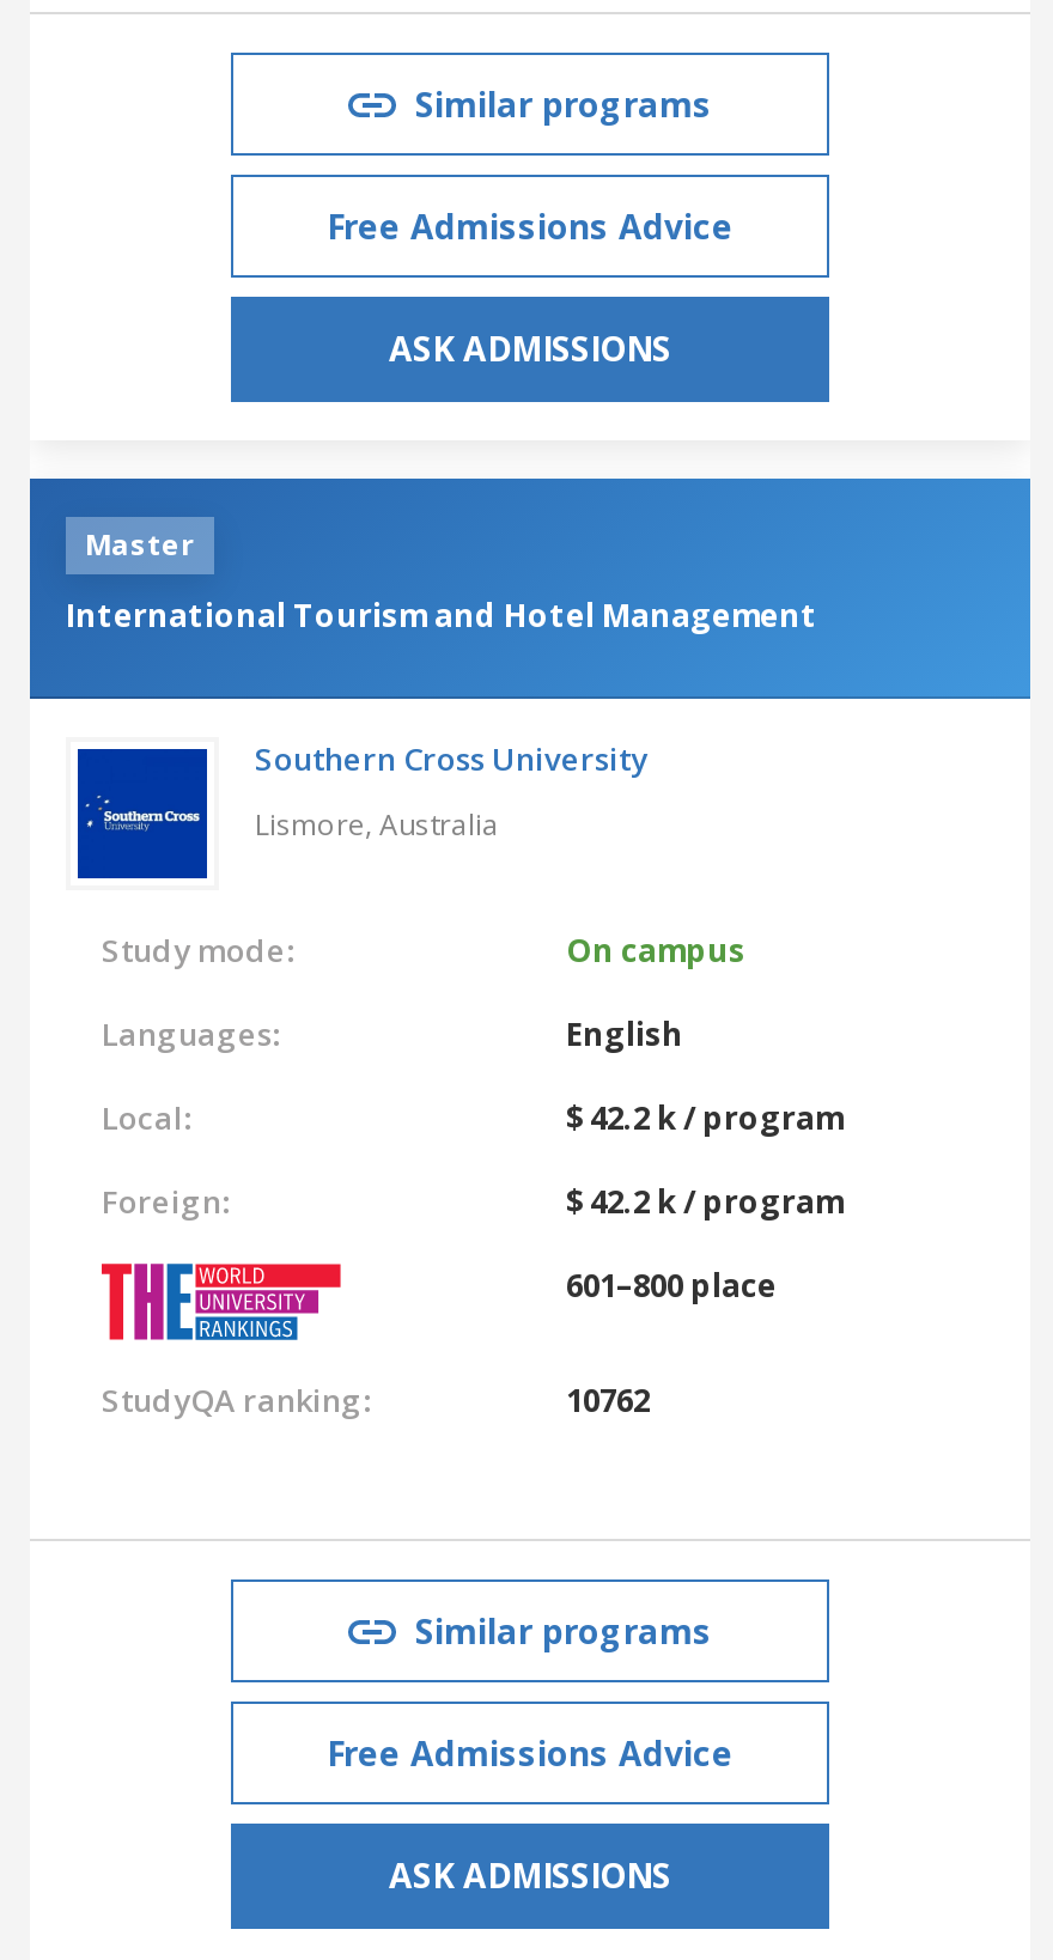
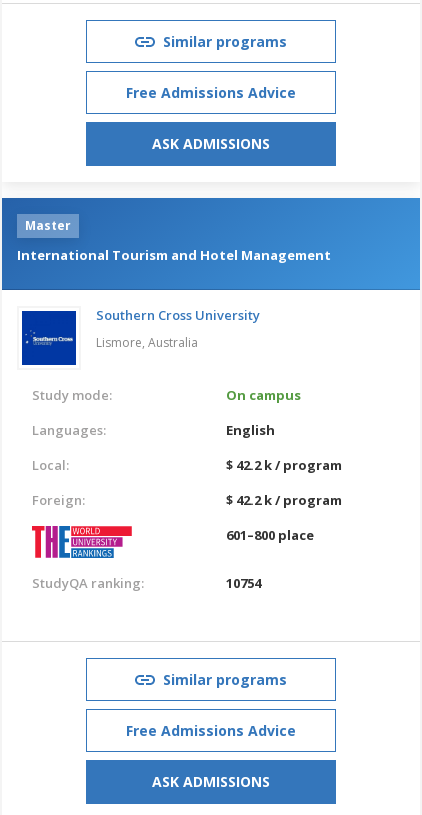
- 10762
+ 10754
